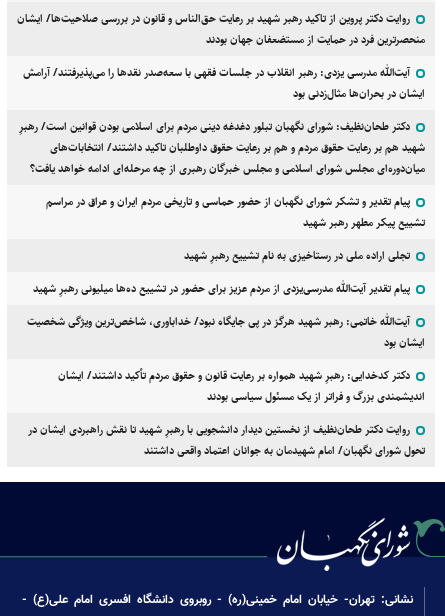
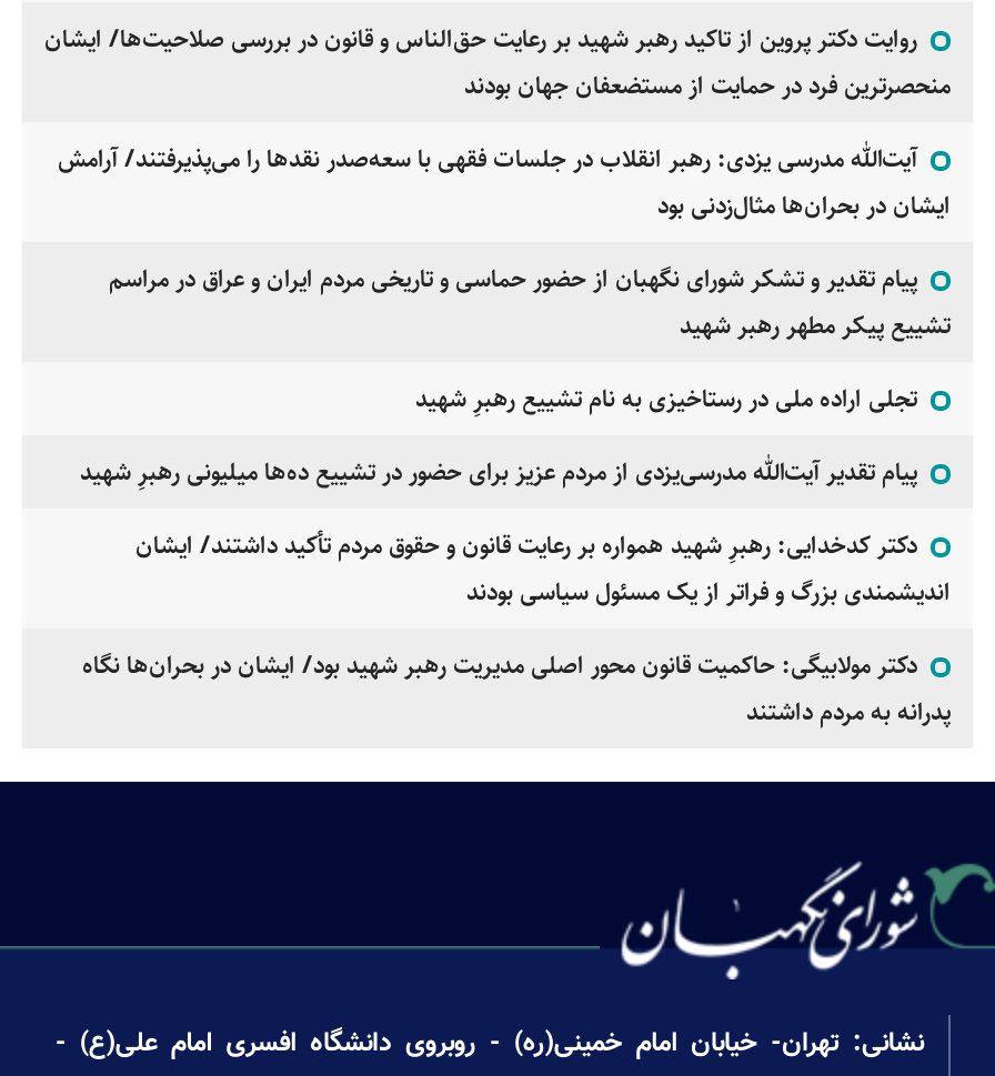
- دکتر طحان‌نظیف: شورای نگهبان تبلور دغدغه دینی مردم برای اسلامی بودن قوانین است/ رهبرِ
- شهید هم بر رعایت حقوق مردم و هم بر رعایت حقوق داوطلبان تاکید داشتند/ انتخابات‌های
- میان‌دوره‌ای مجلس شورای اسلامی و مجلس خبرگان رهبری از چه مرحله‌ای ادامه خواهد یافت؟

- آیت‌الله خاتمی: رهبر شهید هرگز در پی جایگاه نبود/ خداباوری، شاخص‌ترین ویژگی شخصیت
- ایشان بود

- روایت دکتر طحان‌نظیف از نخستین دیدار دانشجویی با رهبرِ شهید تا نقش راهبردی ایشان در
- تحول شورای نگهبان/ امام شهیدمان به جوانان اعتماد واقعی داشتند
+ دکتر مولابیگی: حاکمیت قانون محور اصلی مدیریت رهبر شهید بود/ ایشان در بحران‌ها نگاه
+ پدرانه به مردم داشتند
